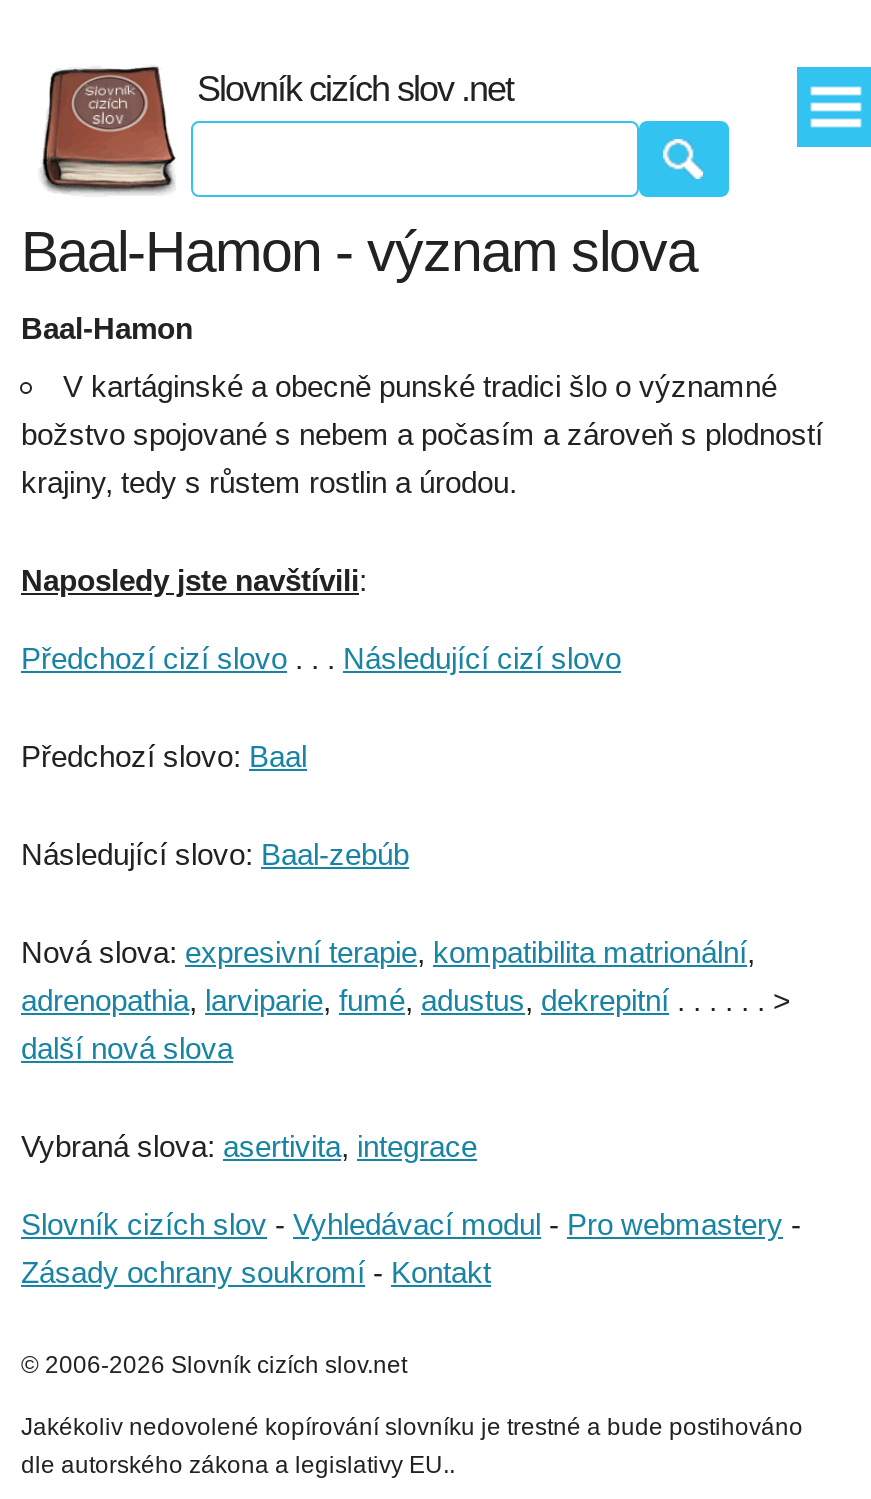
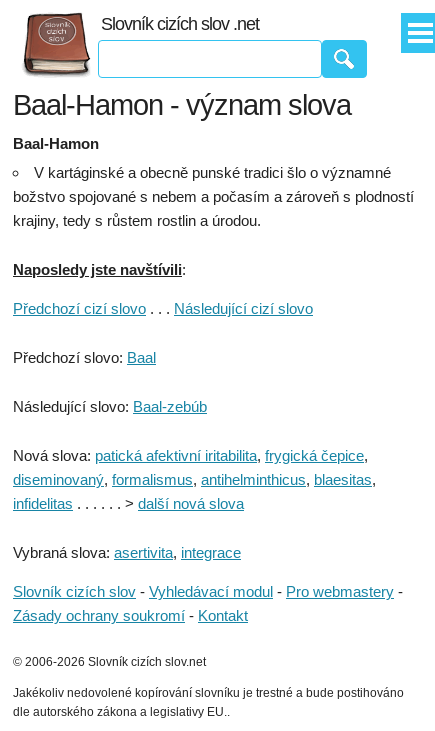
- Nová slova: expresivní terapie, kompatibilita matrionální,
- adrenopathia, larviparie, fumé, adustus, dekrepitní. . . . . . >
- další nová slova
+ Nová slova: patická afektivní iritabilita, frygická čepice,
+ diseminovaný, formalismus, antihelminthicus, blaesitas,
+ infidelitas. . . . . . > další nová slova
